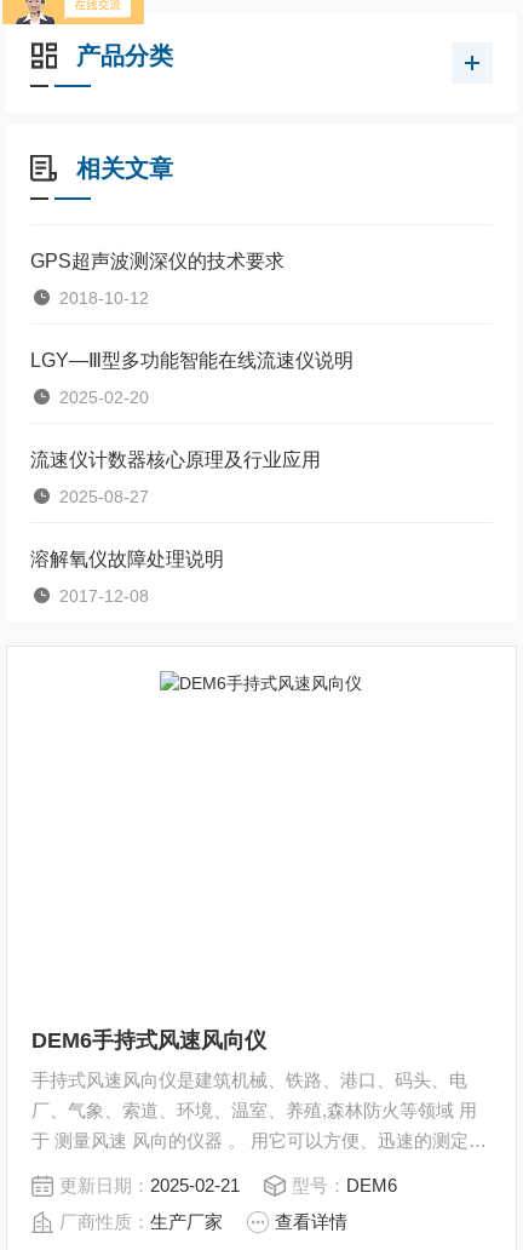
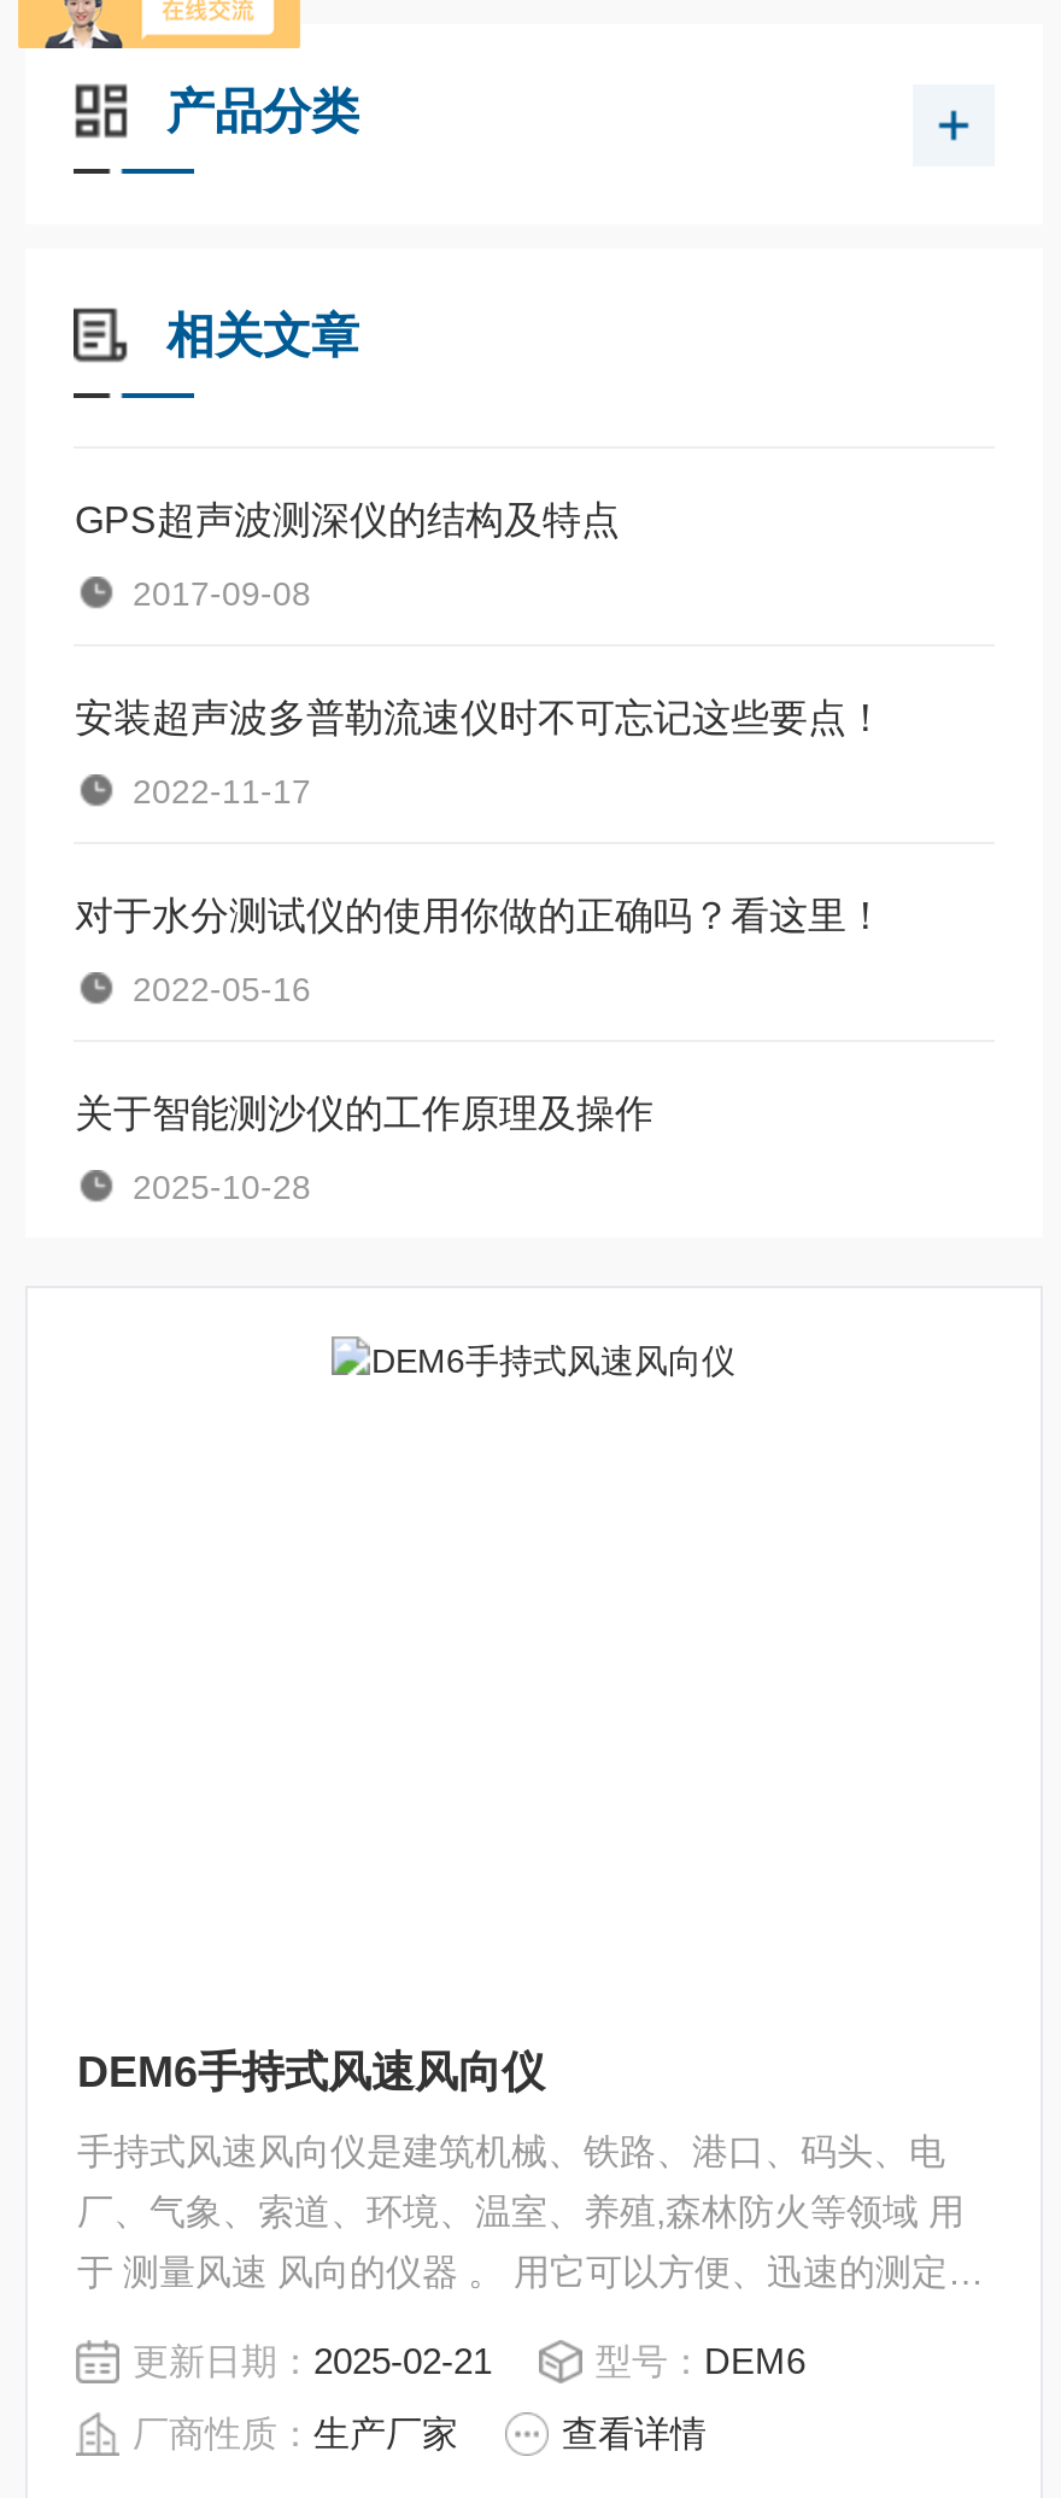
- GPS超声波测深仪的技术要求
+ GPS超声波测深仪的结构及特点

- 2018-10-12
+ 2017-09-08

- LGY—Ⅲ型多功能智能在线流速仪说明
+ 安装超声波多普勒流速仪时不可忘记这些要点！

- 2025-02-20
+ 2022-11-17

- 流速仪计数器核心原理及行业应用
+ 对于水分测试仪的使用你做的正确吗？看这里！

- 2025-08-27
+ 2022-05-16

- 溶解氧仪故障处理说明
+ 关于智能测沙仪的工作原理及操作

- 2017-12-08
+ 2025-10-28
